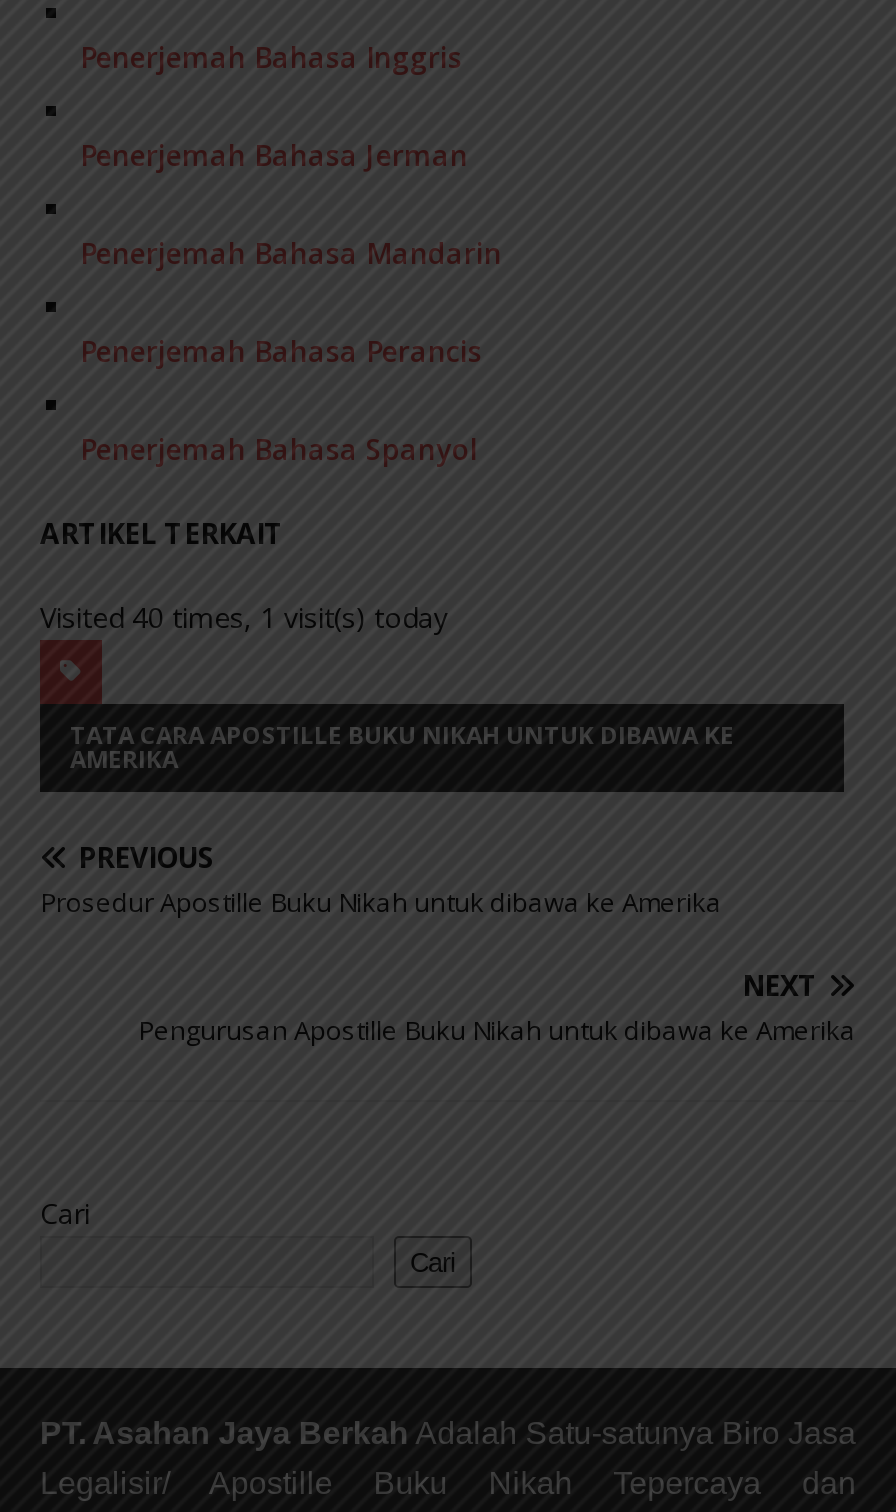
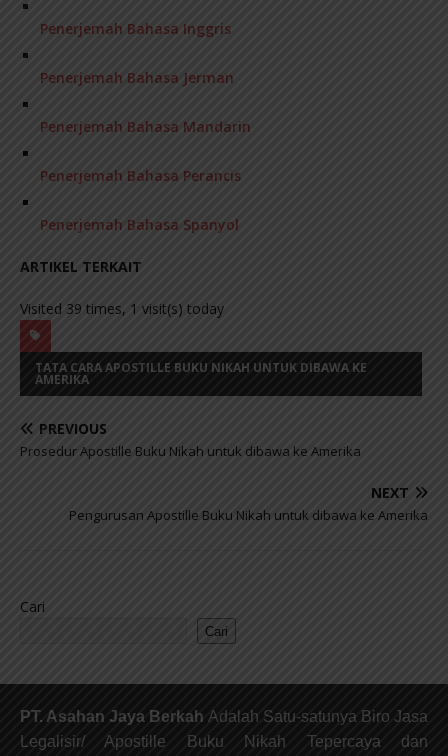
- Visited 40 times, 1 visit(s) today
+ Visited 39 times, 1 visit(s) today
